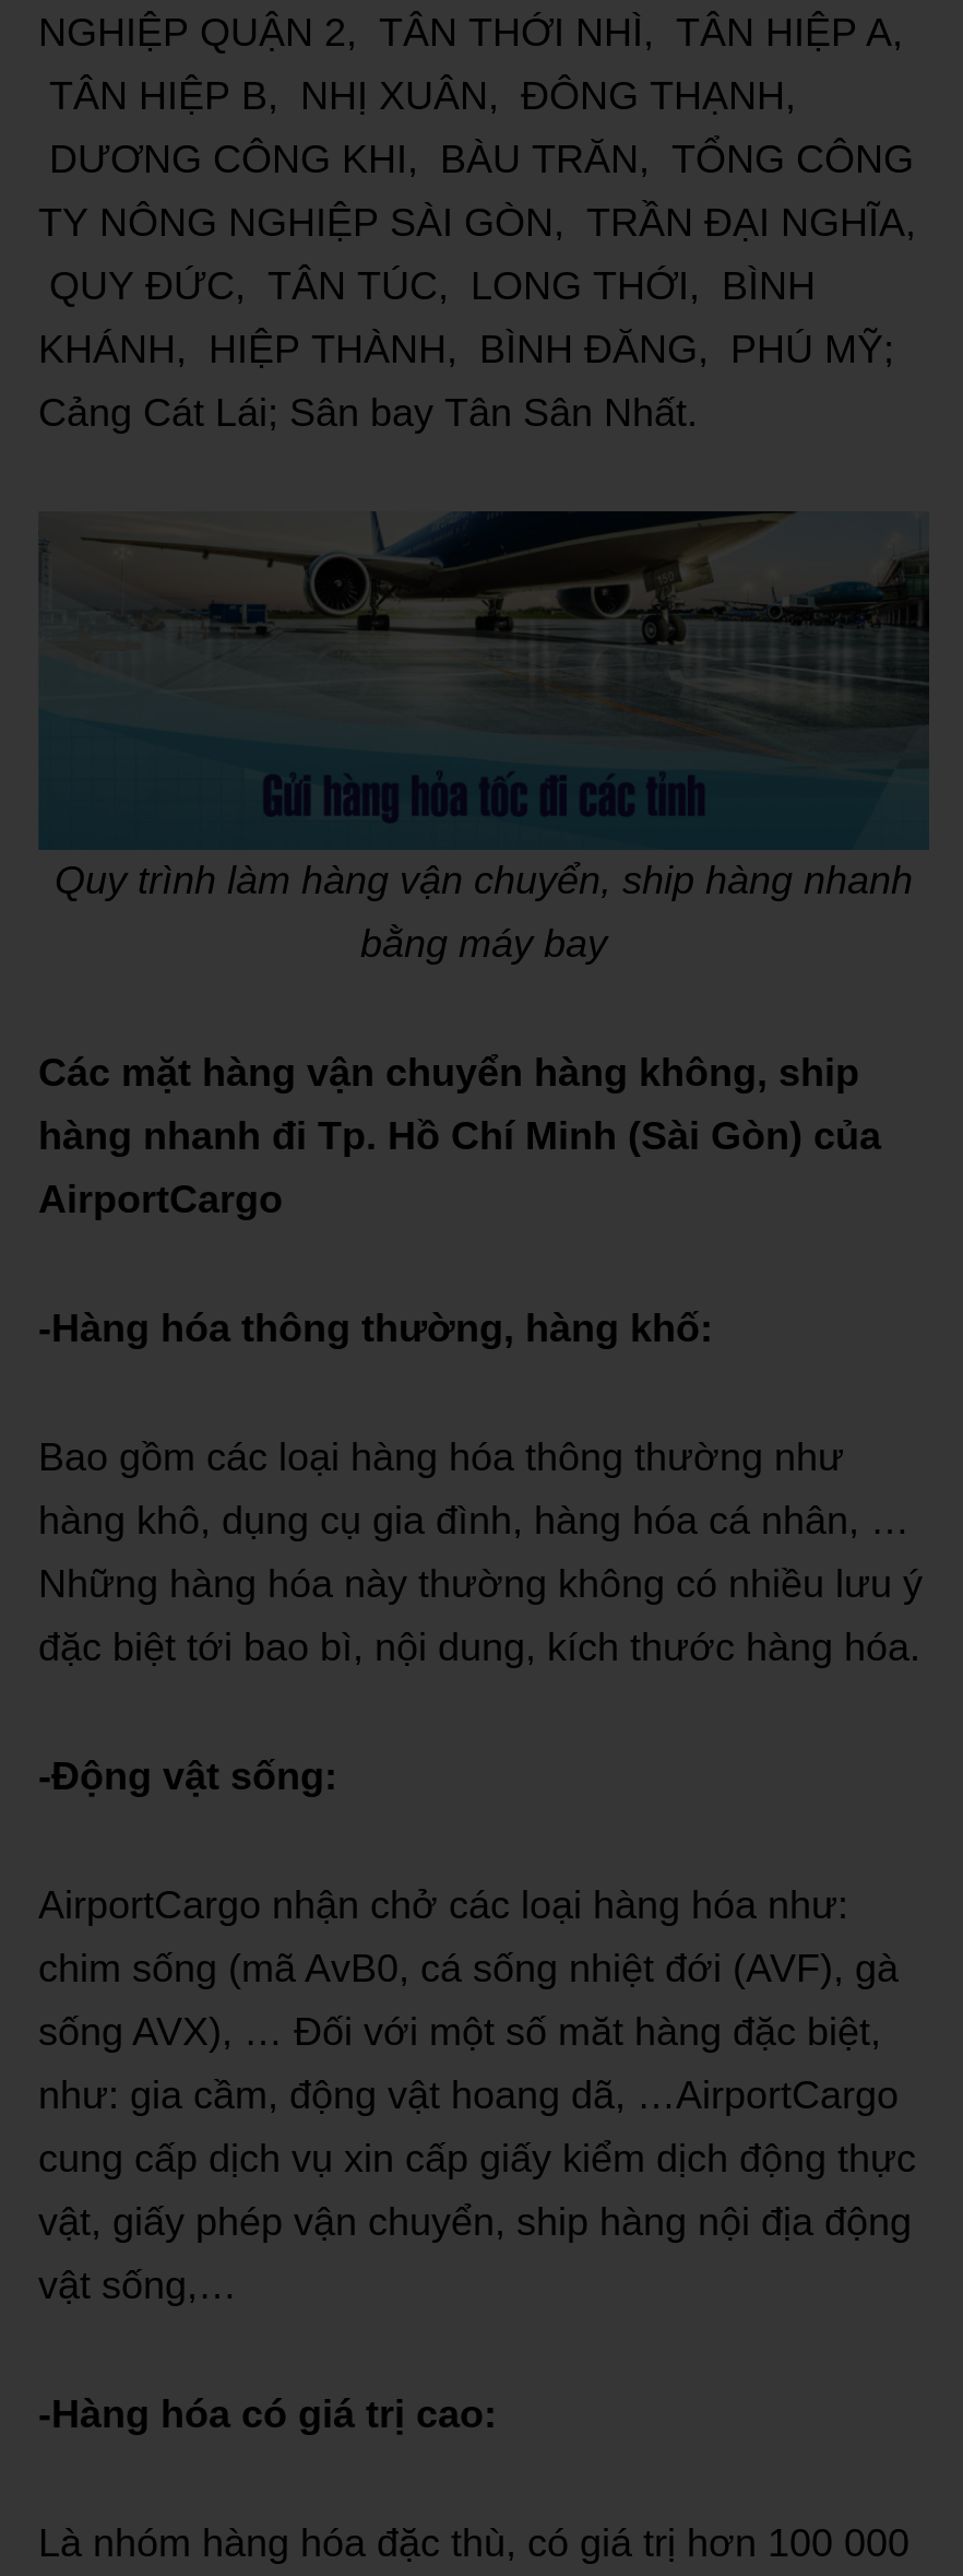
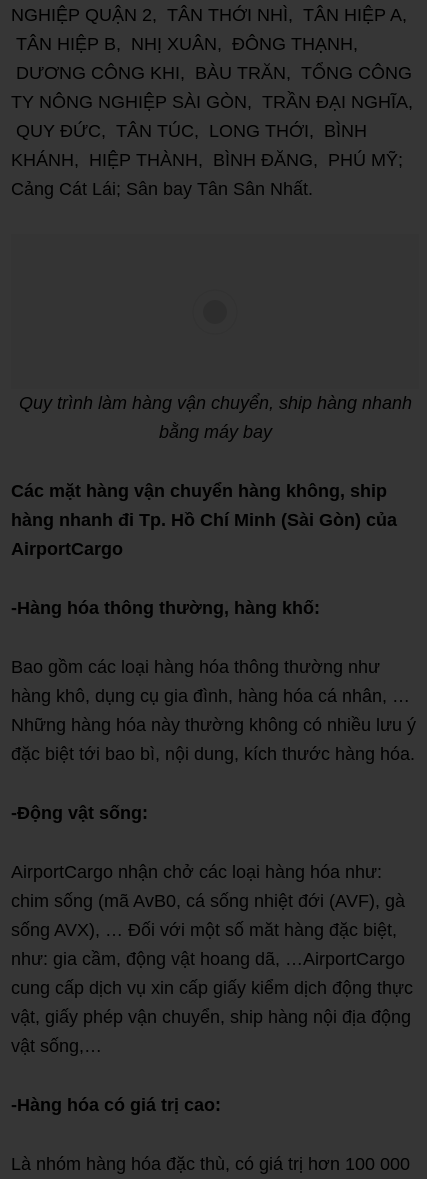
- [image]
